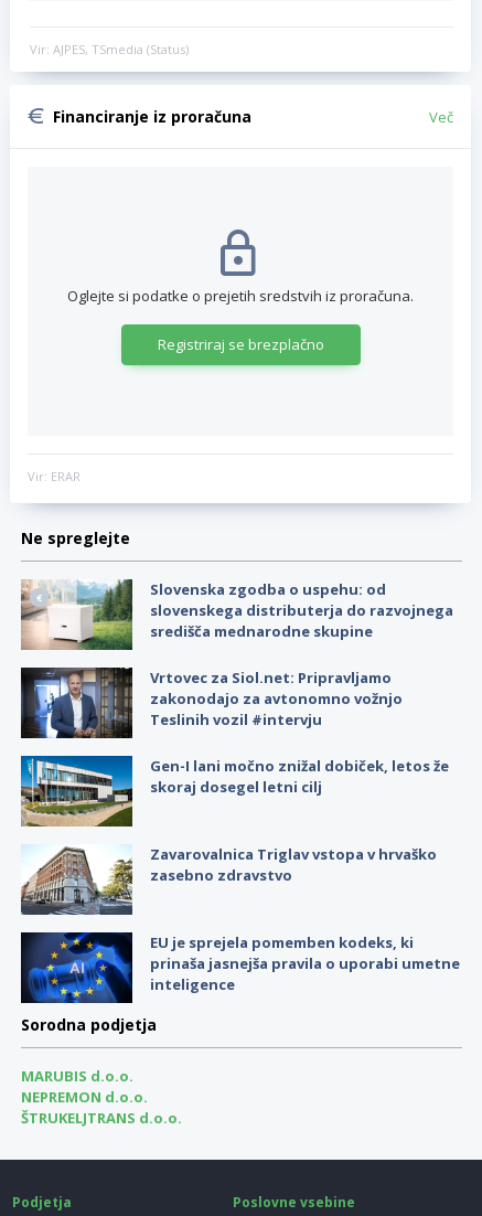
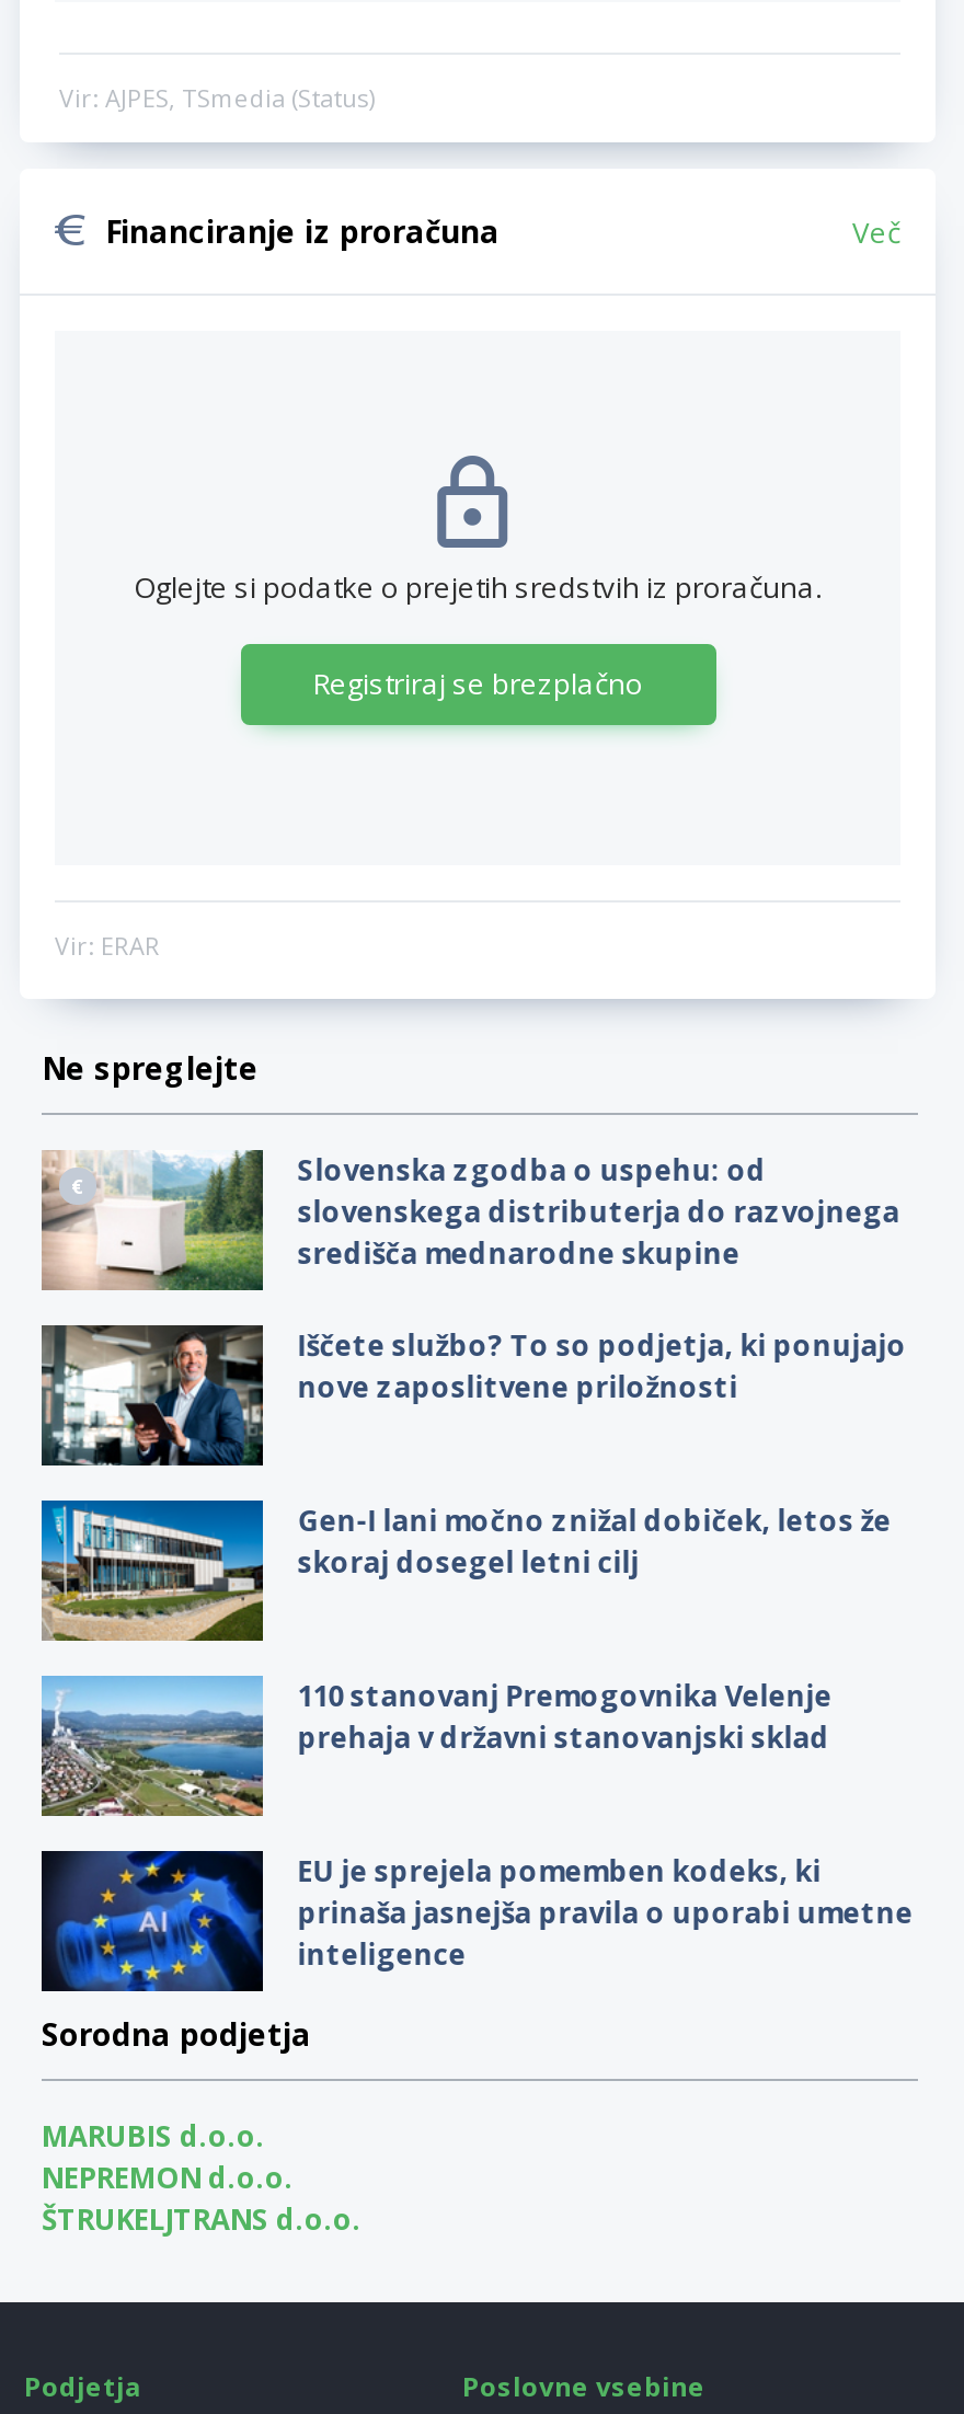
- [image]
- Vrtovec za Siol.net: Pripravljamo
- zakonodajo za avtonomno vožnjo
- Teslinih vozil #intervju
+ [image]
+ Iščete službo? To so podjetja, ki ponujajo
+ nove zaposlitvene priložnosti

- [image]
- Zavarovalnica Triglav vstopa v hrvaško
- zasebno zdravstvo
+ [image]
+ 110 stanovanj Premogovnika Velenje
+ prehaja v državni stanovanjski sklad
